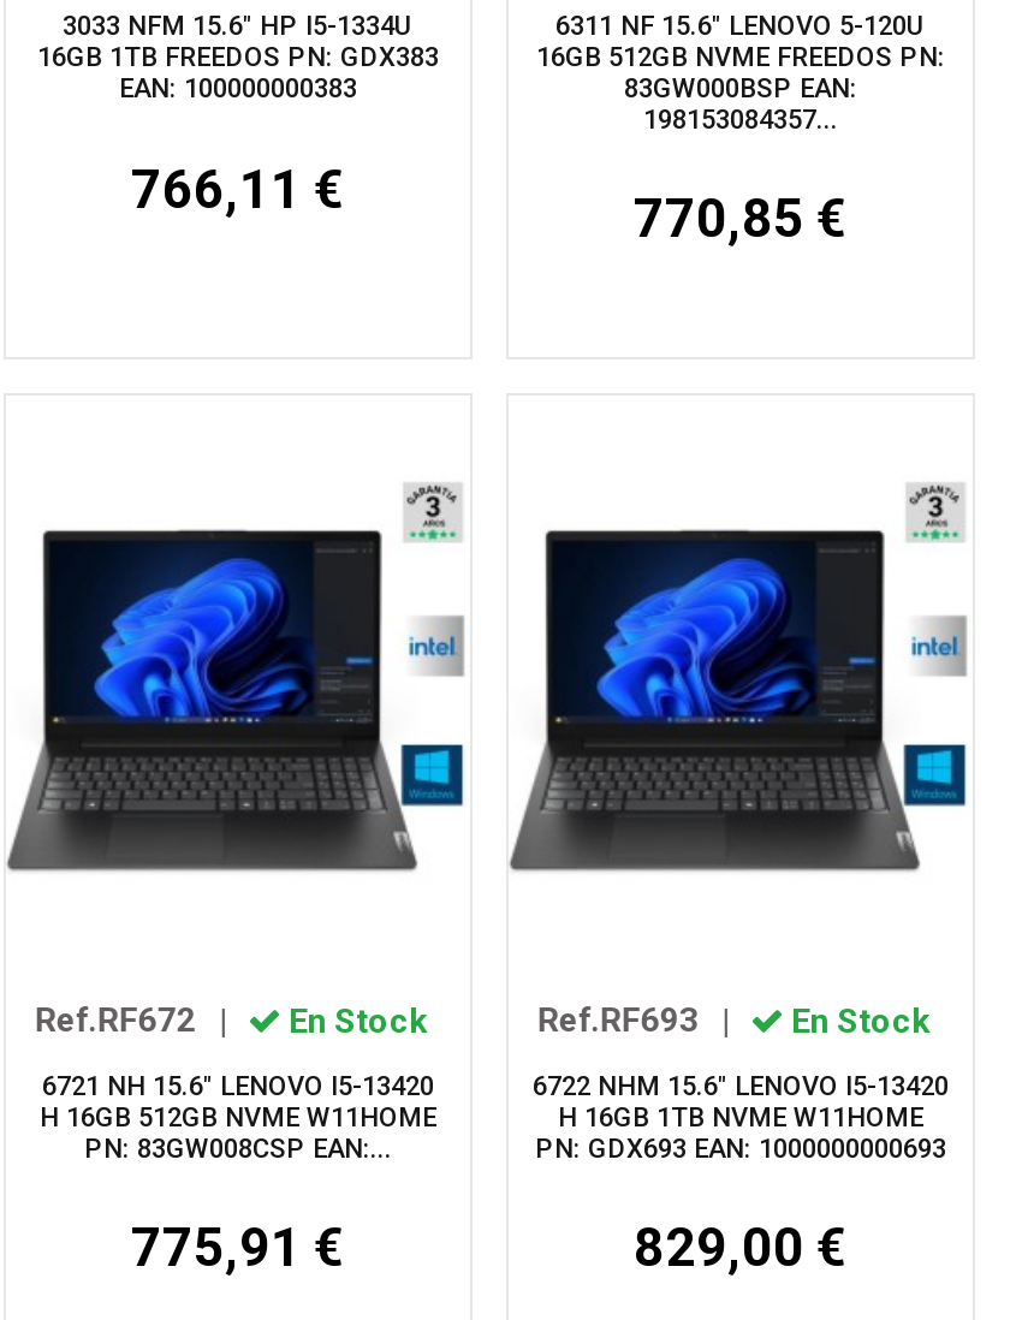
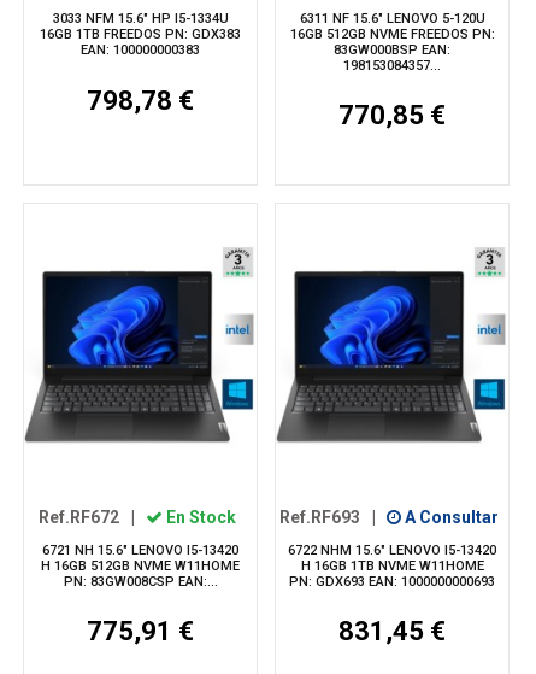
- 766,11 €
+ 798,78 €

- En Stock
+ A Consultar

- 829,00 €
+ 831,45 €
